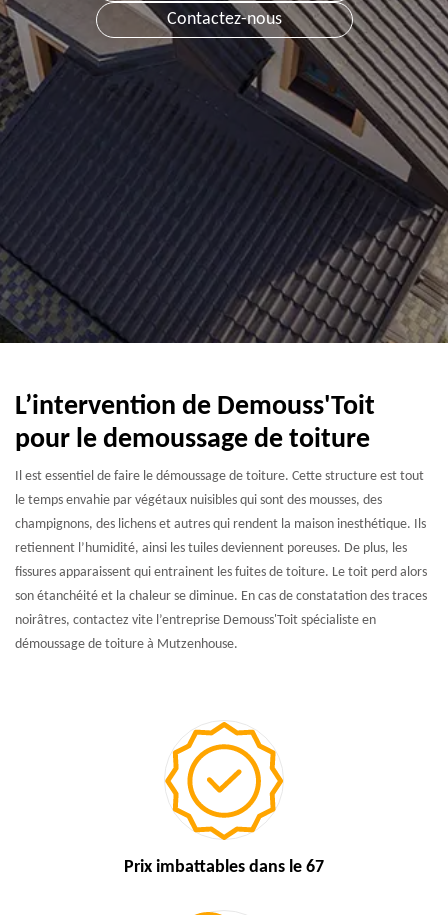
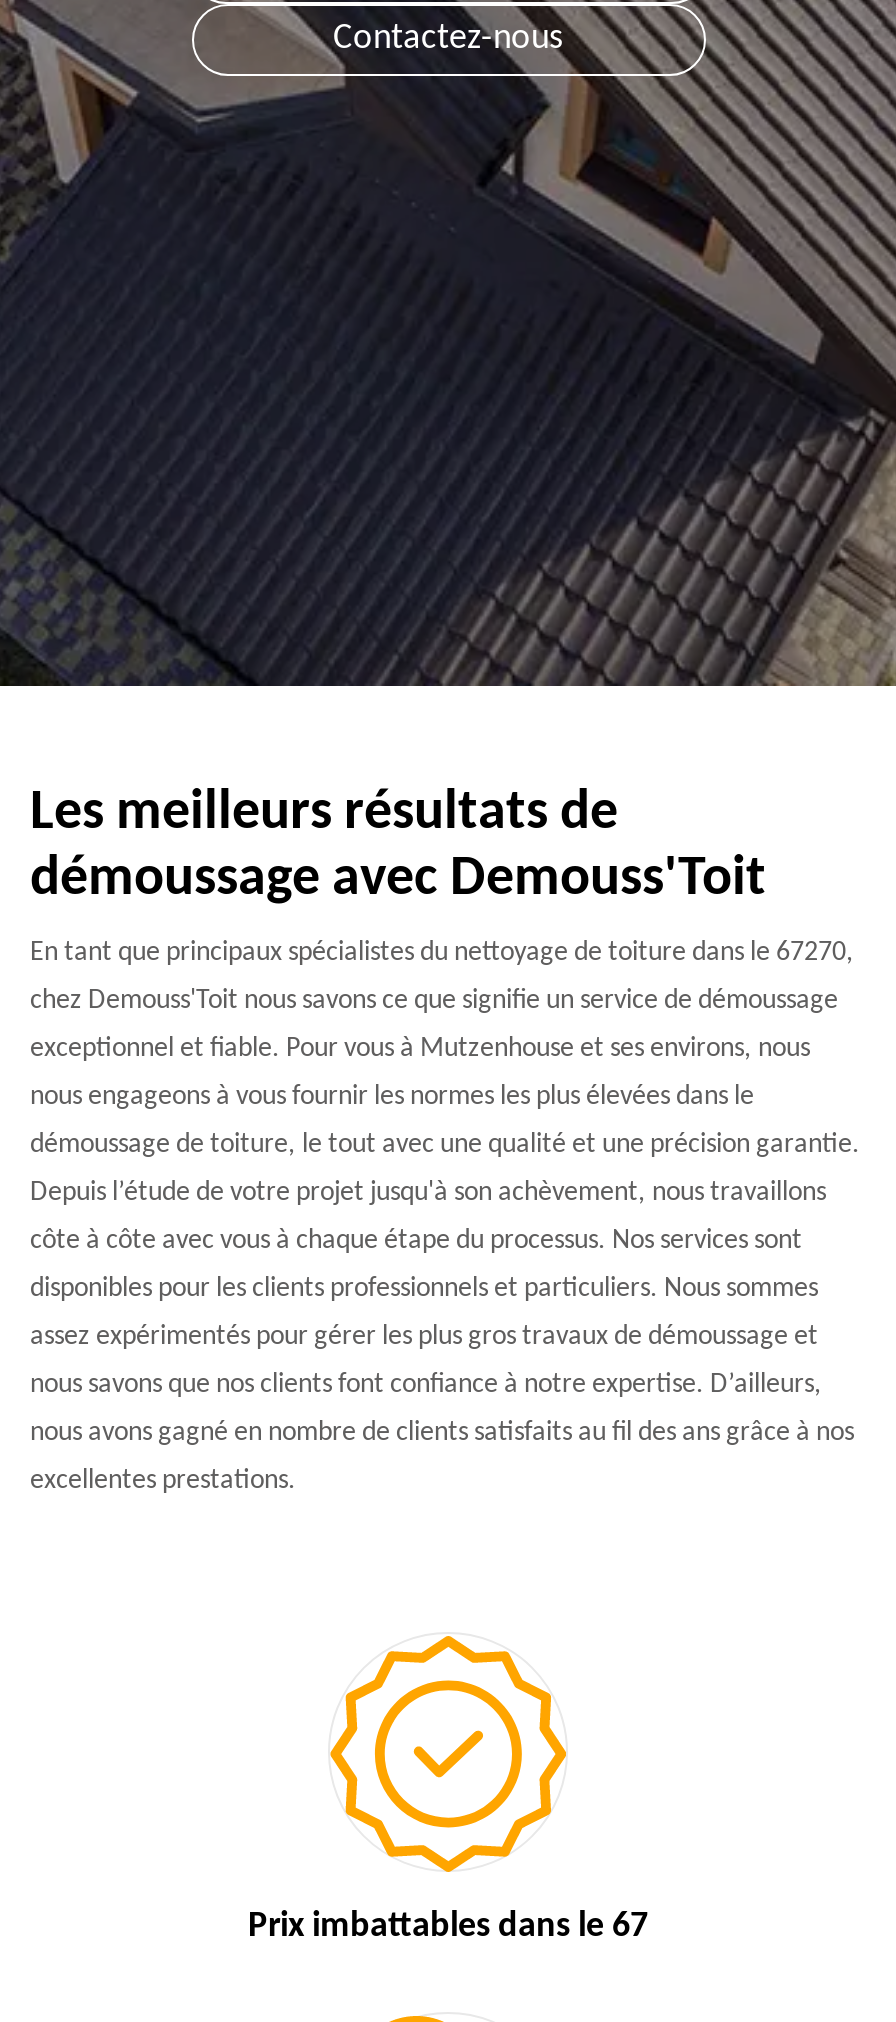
- L’intervention de Demouss'Toit
- pour le demoussage de toiture
- Il est essentiel de faire le démoussage de toiture. Cette structure est tout
- le temps envahie par végétaux nuisibles qui sont des mousses, des
- champignons, des lichens et autres qui rendent la maison inesthétique. Ils
- retiennent l’humidité, ainsi les tuiles deviennent poreuses. De plus, les
- fissures apparaissent qui entrainent les fuites de toiture. Le toit perd alors
- son étanchéité et la chaleur se diminue. En cas de constatation des traces
- noirâtres, contactez vite l’entreprise Demouss'Toit spécialiste en
- démoussage de toiture à Mutzenhouse.
+ Les meilleurs résultats de
+ démoussage avec Demouss'Toit
+ En tant que principaux spécialistes du nettoyage de toiture dans le 67270,
+ chez Demouss'Toit nous savons ce que signifie un service de démoussage
+ exceptionnel et fiable. Pour vous à Mutzenhouse et ses environs, nous
+ nous engageons à vous fournir les normes les plus élevées dans le
+ démoussage de toiture, le tout avec une qualité et une précision garantie.
+ Depuis l’étude de votre projet jusqu'à son achèvement, nous travaillons
+ côte à côte avec vous à chaque étape du processus. Nos services sont
+ disponibles pour les clients professionnels et particuliers. Nous sommes
+ assez expérimentés pour gérer les plus gros travaux de démoussage et
+ nous savons que nos clients font confiance à notre expertise. D’ailleurs,
+ nous avons gagné en nombre de clients satisfaits au fil des ans grâce à nos
+ excellentes prestations.
